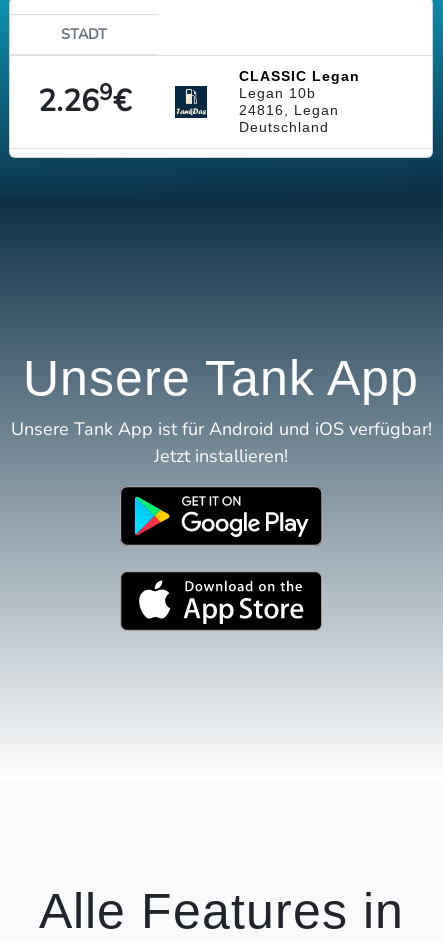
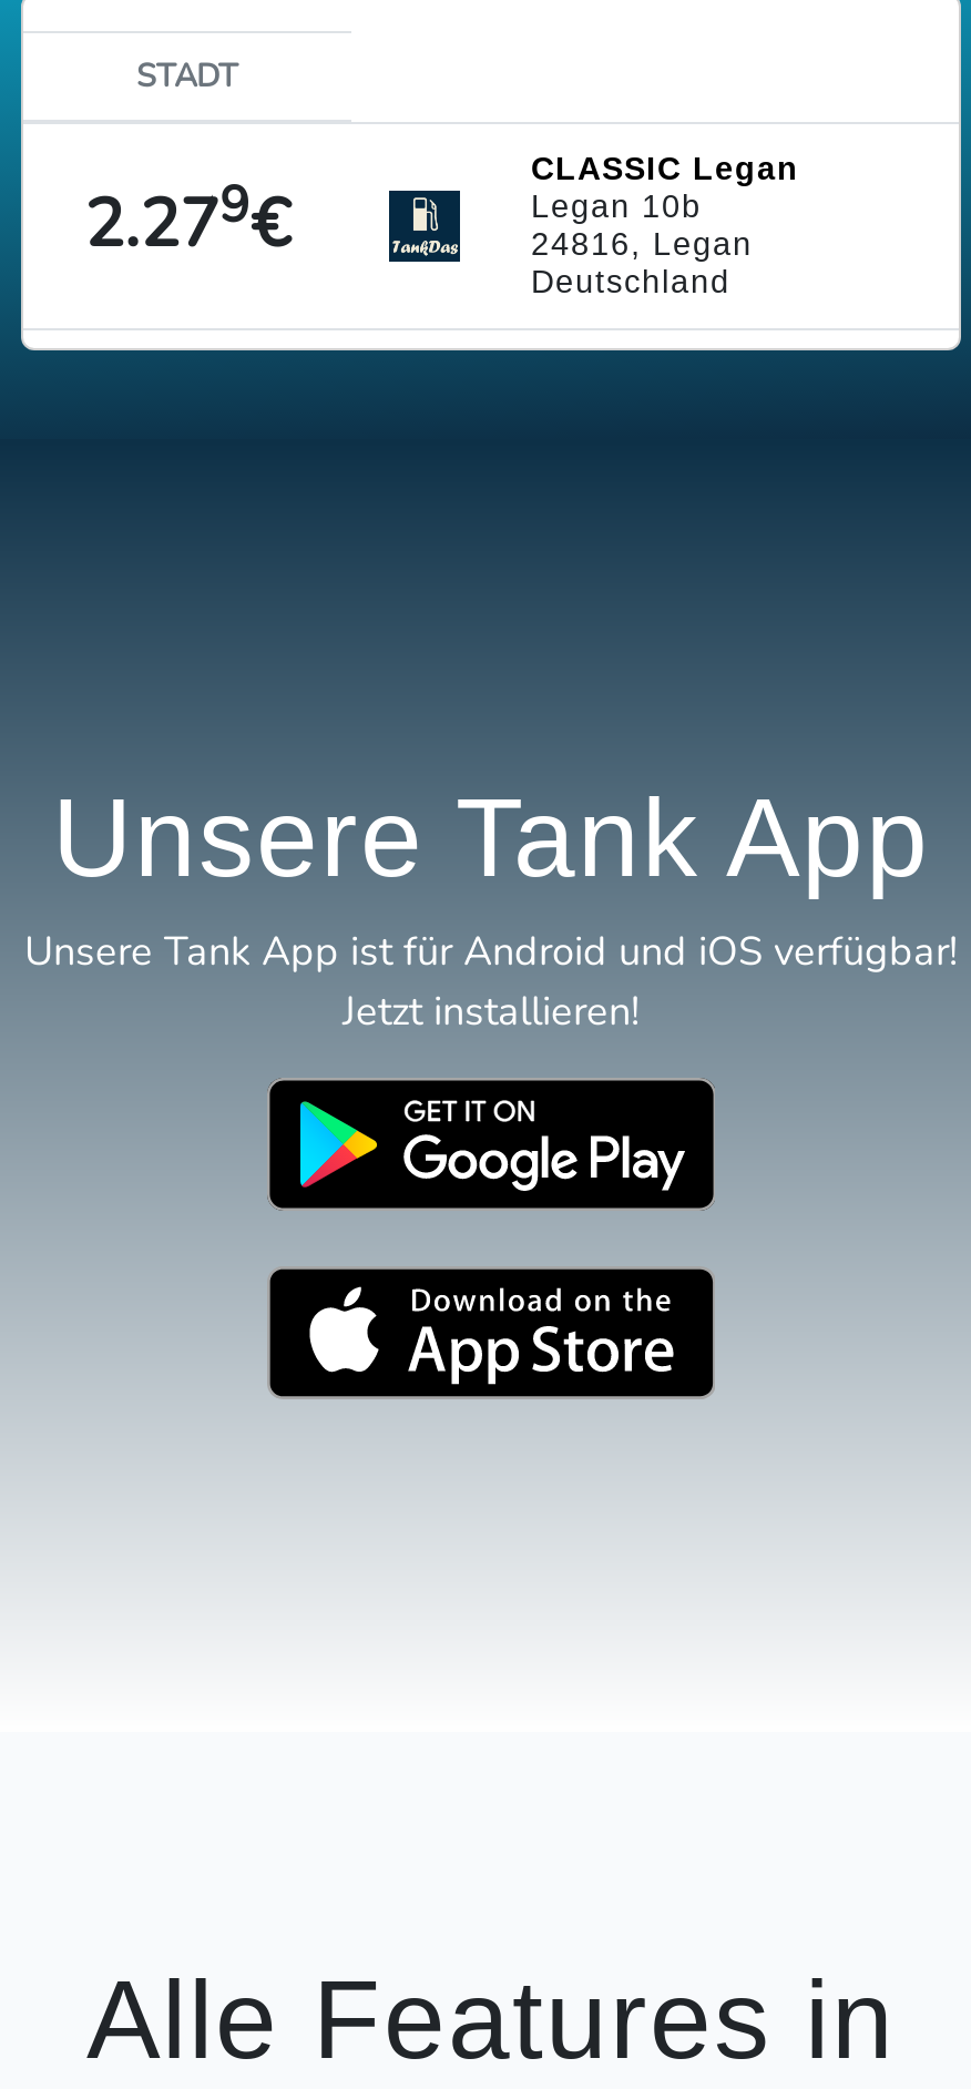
- 2.269€
+ 2.279€
